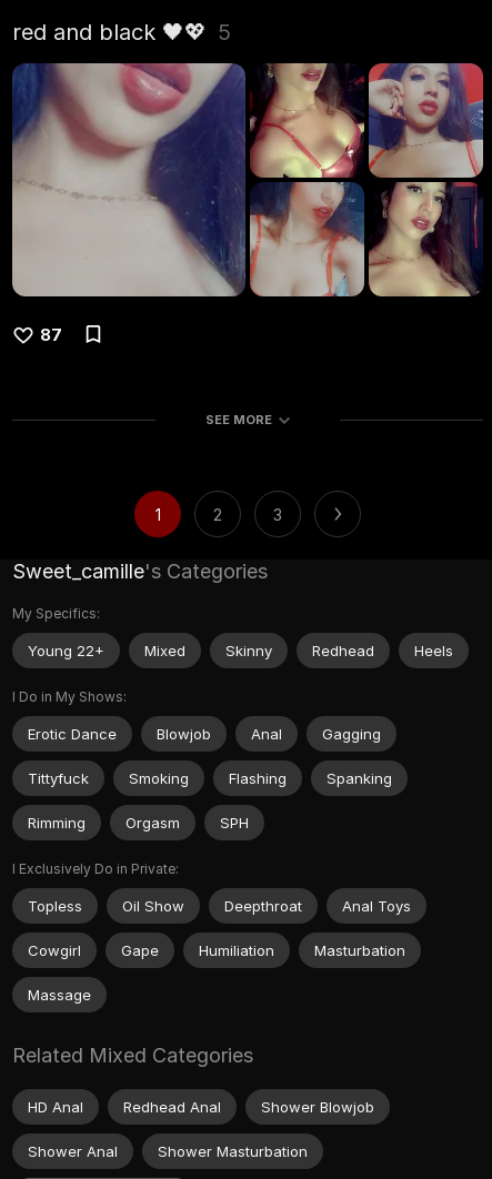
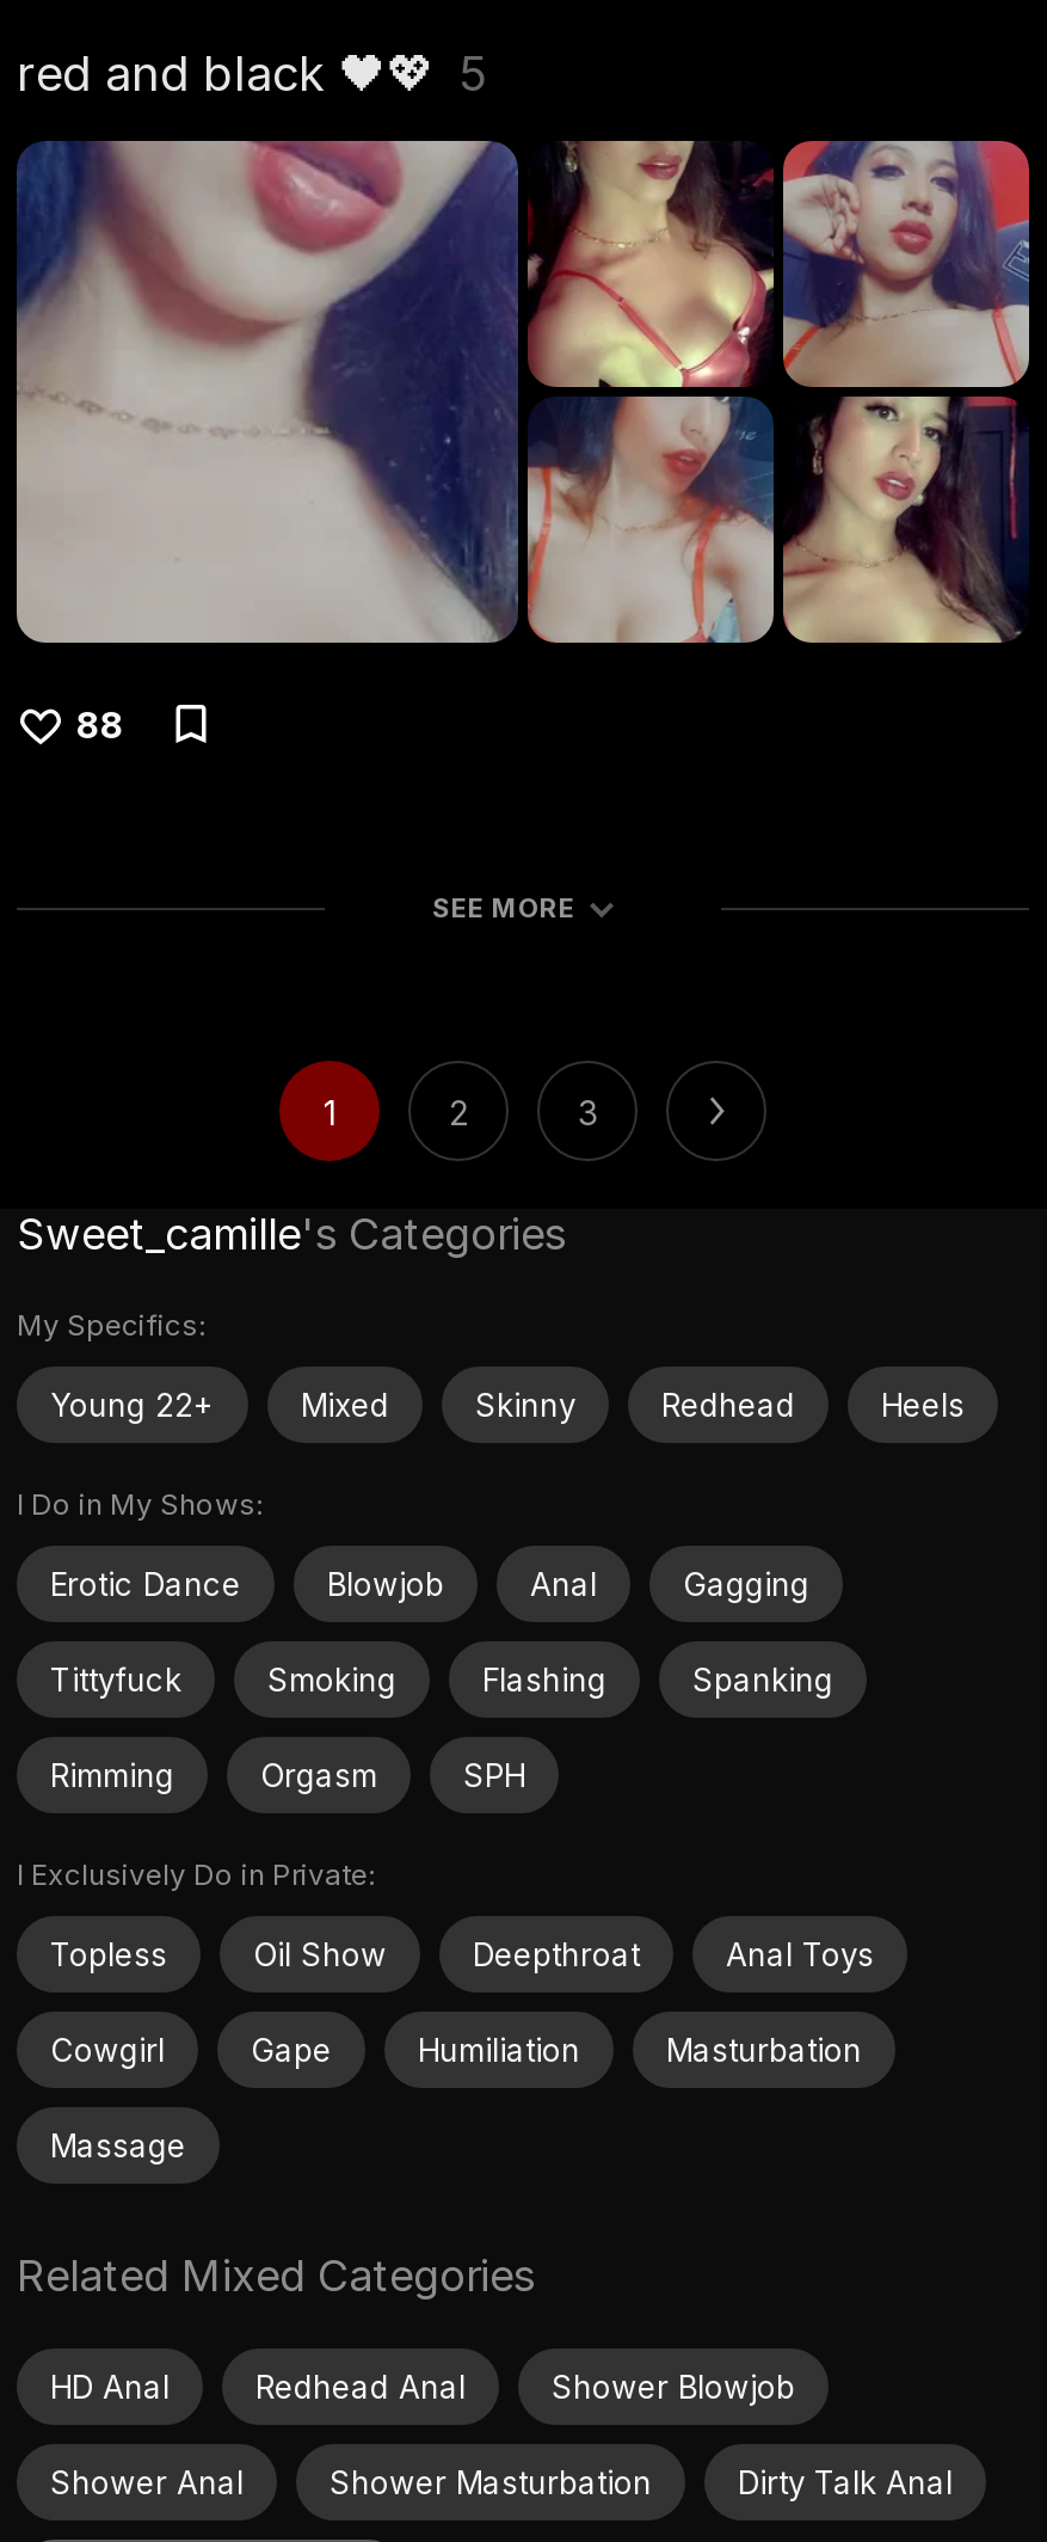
- 87
+ 88

+ Dirty Talk Anal
